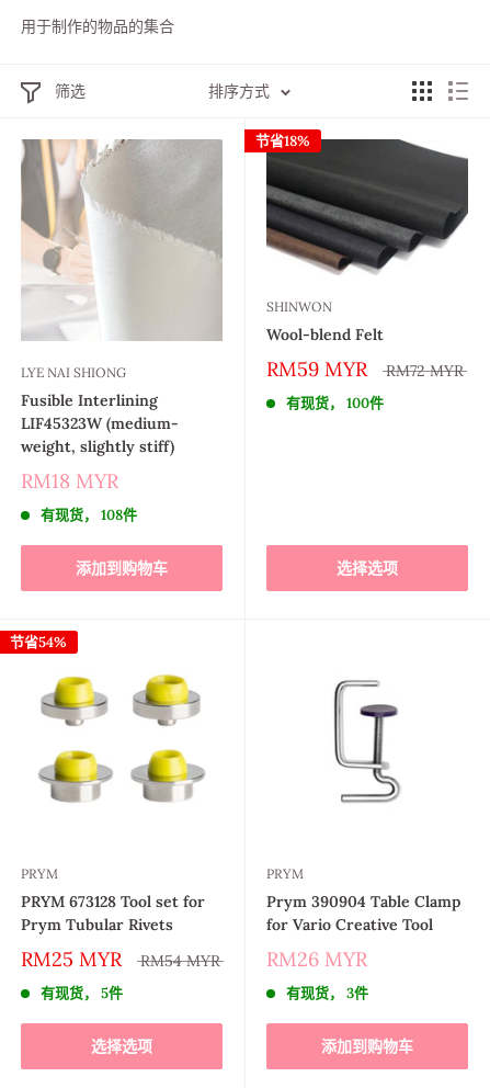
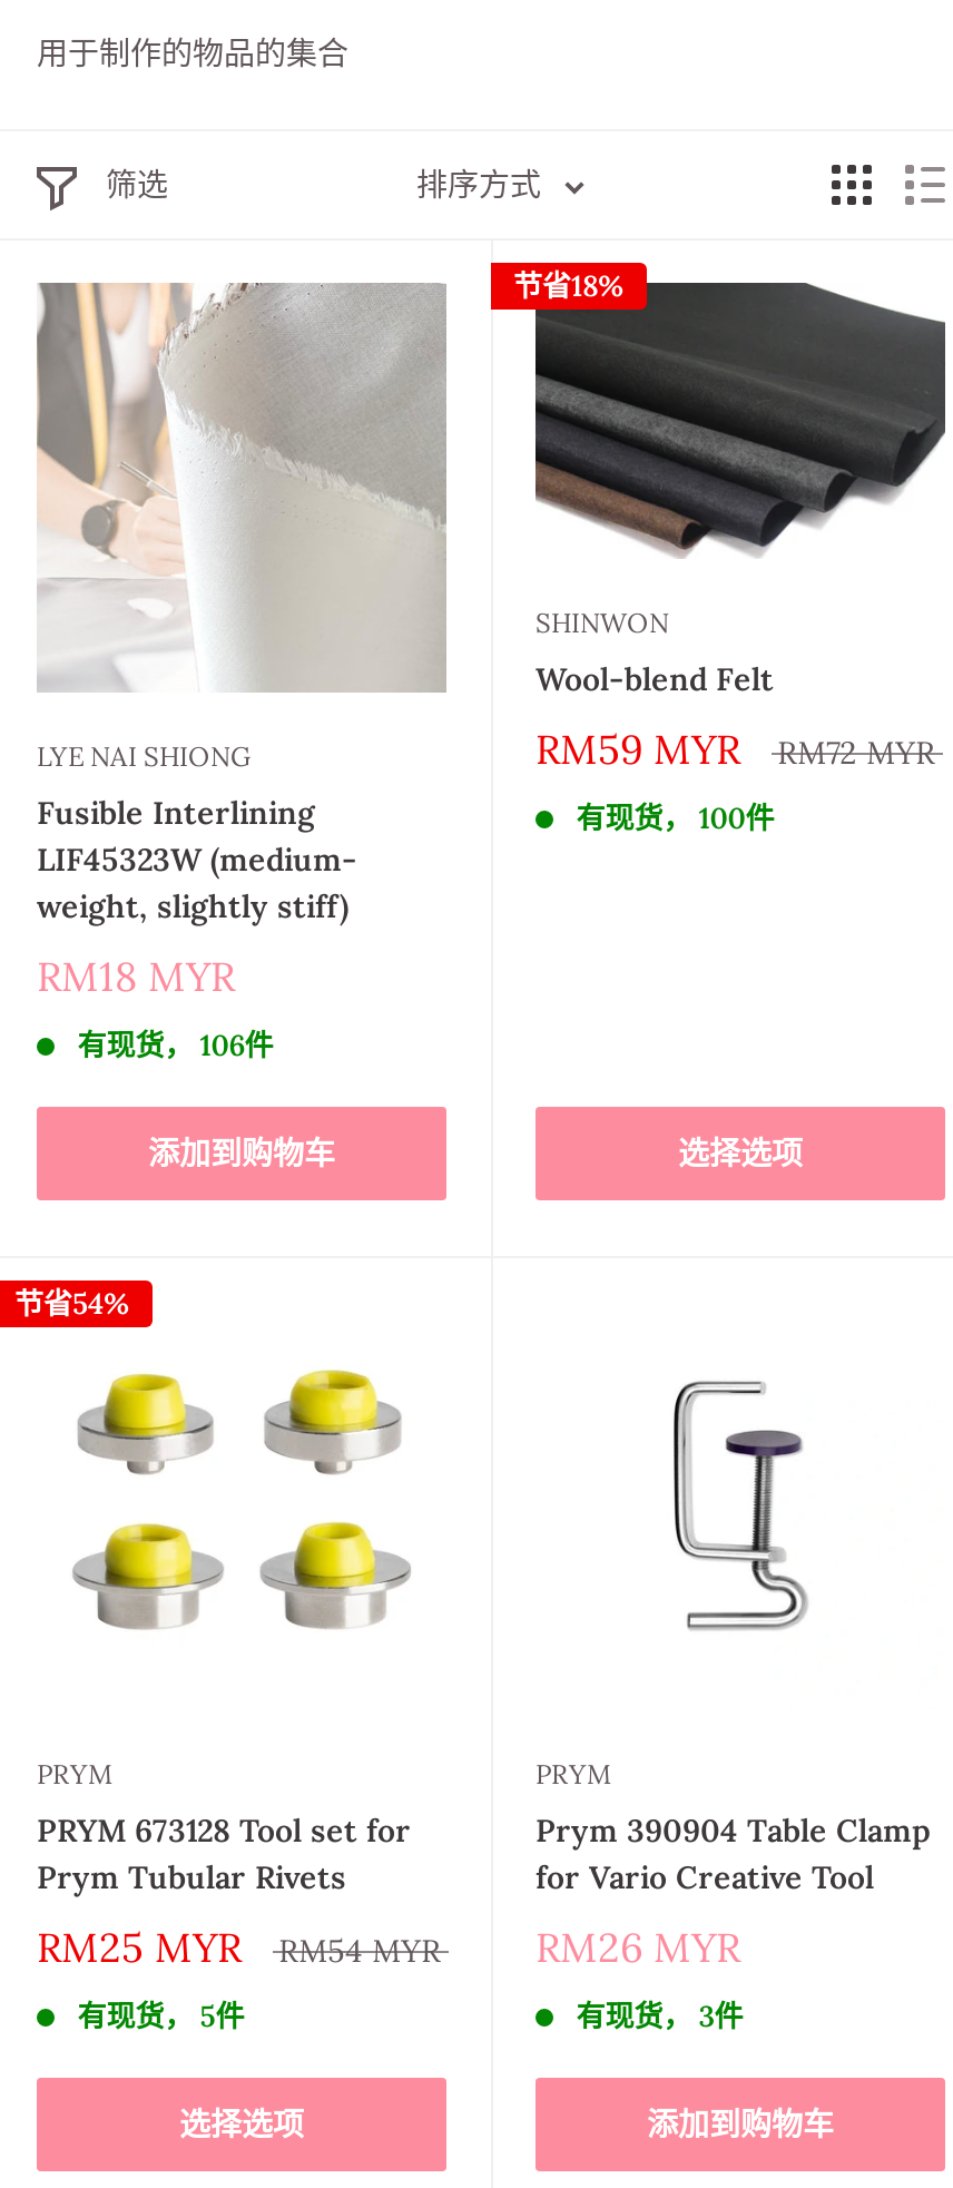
- 有现货， 108件
+ 有现货， 106件
